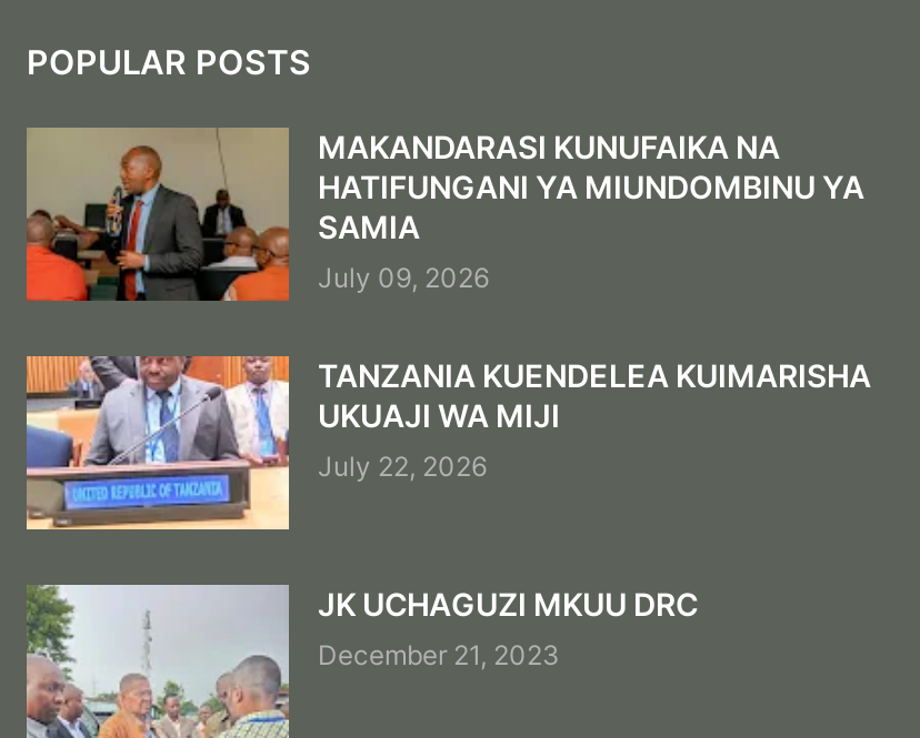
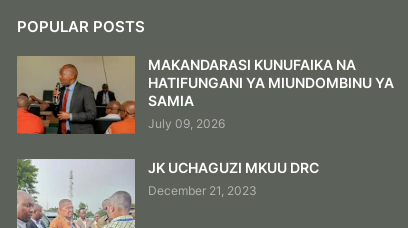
- [image]
- TANZANIA KUENDELEA KUIMARISHA
- UKUAJI WA MIJI
- July 22, 2026
